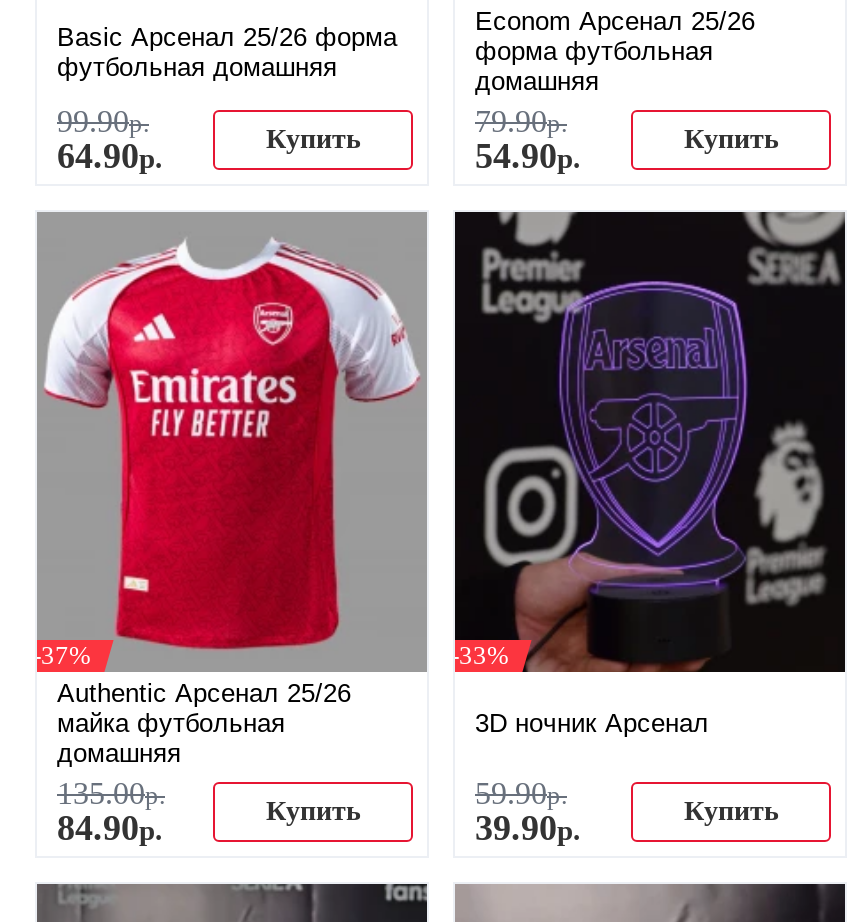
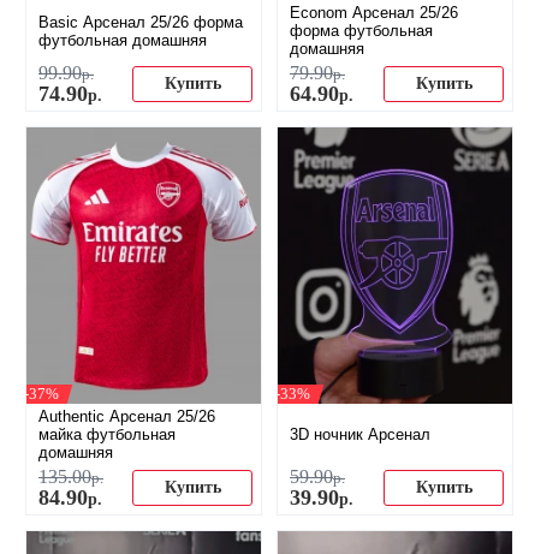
- 64.90р.
+ 74.90р.

- 54.90р.
+ 64.90р.
